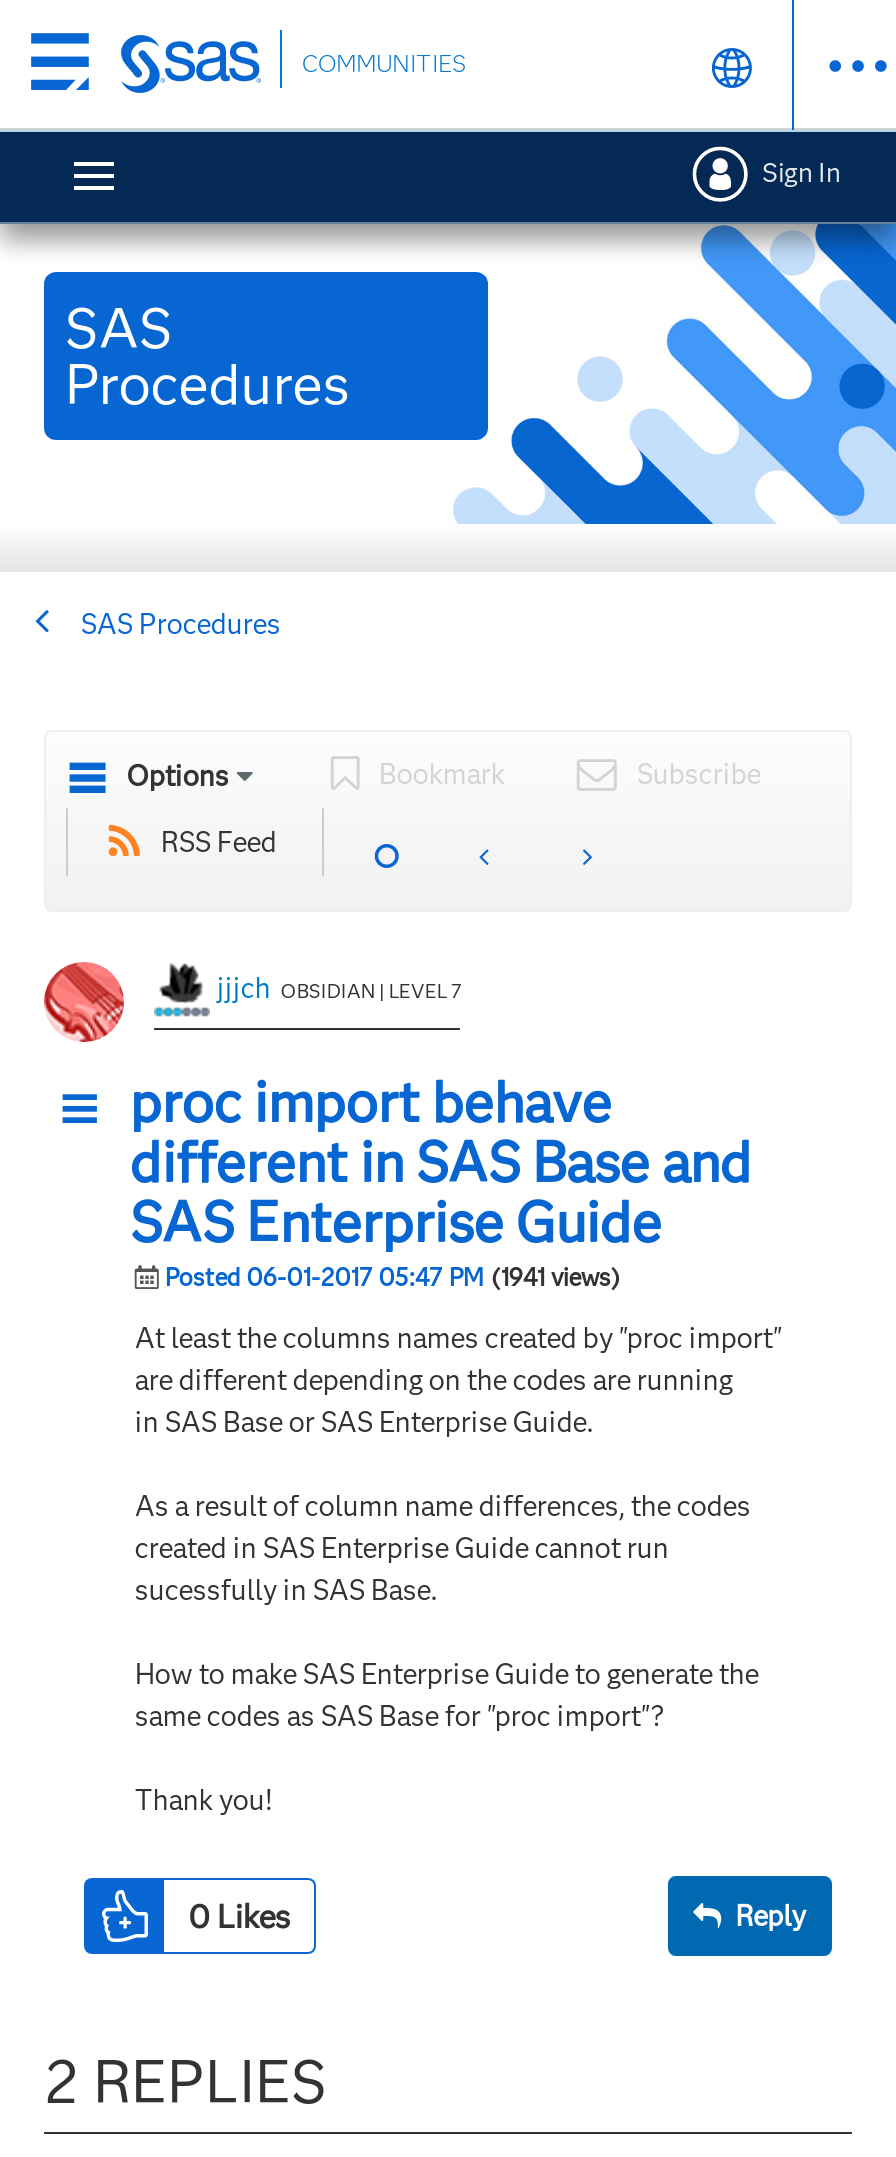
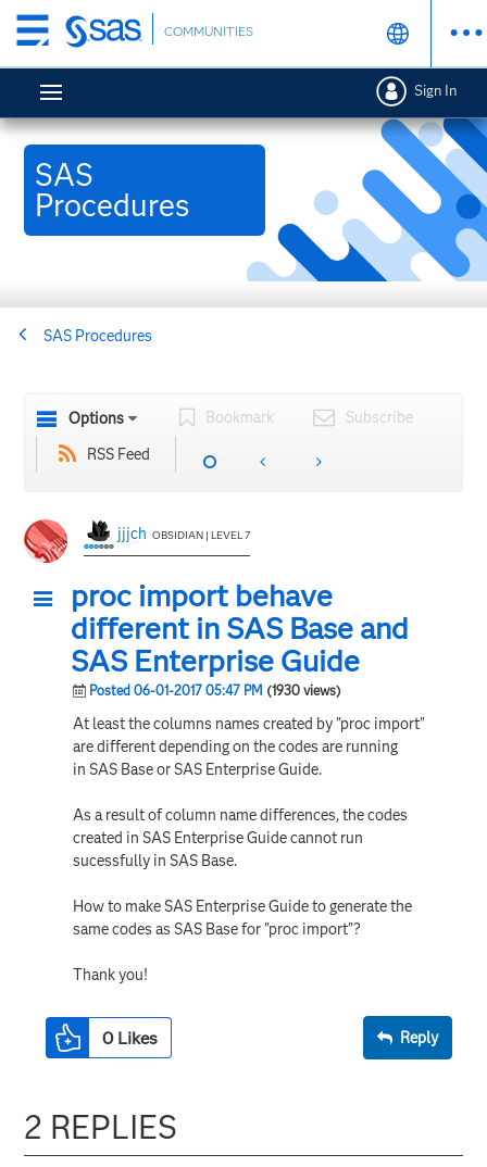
- Posted 06-01-2017 05:47 PM (1941 views)
+ Posted 06-01-2017 05:47 PM (1930 views)
